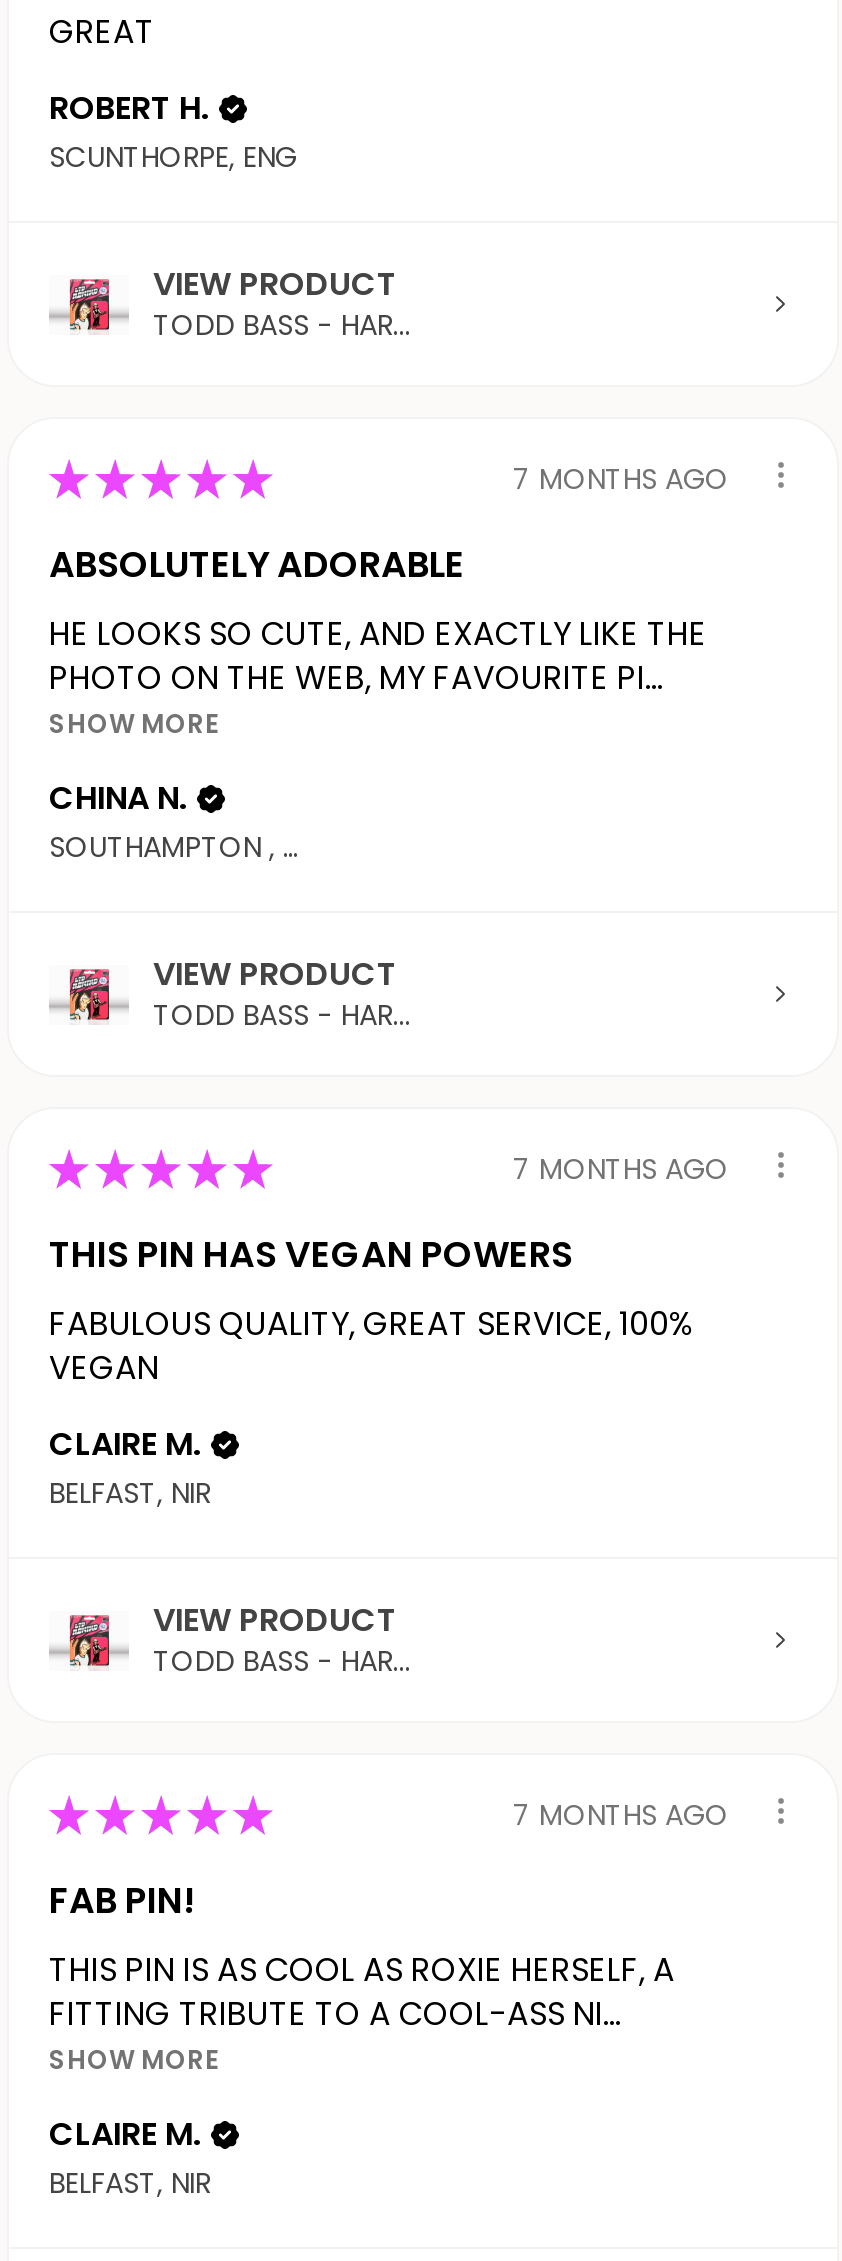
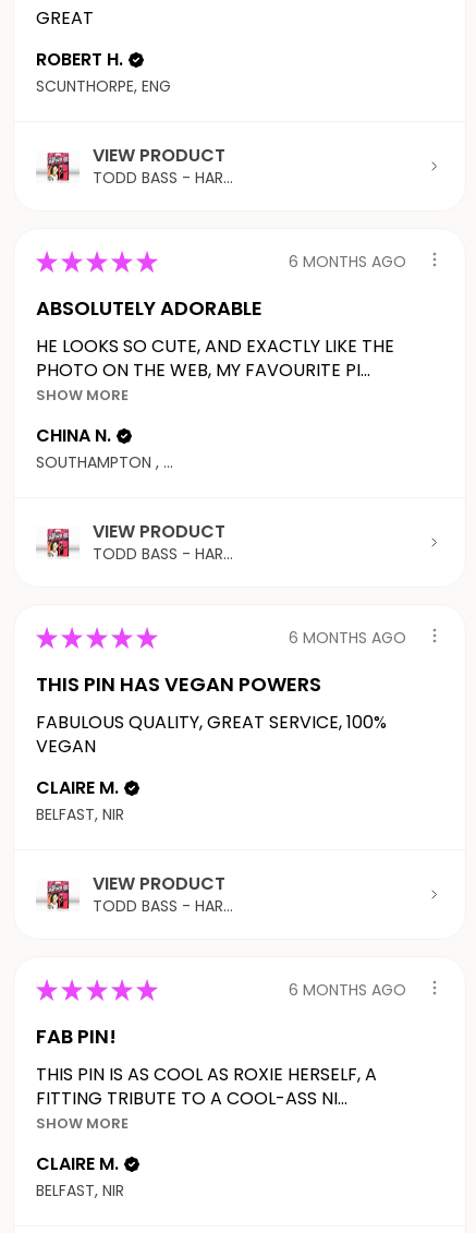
- 7 MONTHS AGO
+ 6 MONTHS AGO

- 7 MONTHS AGO
+ 6 MONTHS AGO

- 7 MONTHS AGO
+ 6 MONTHS AGO
